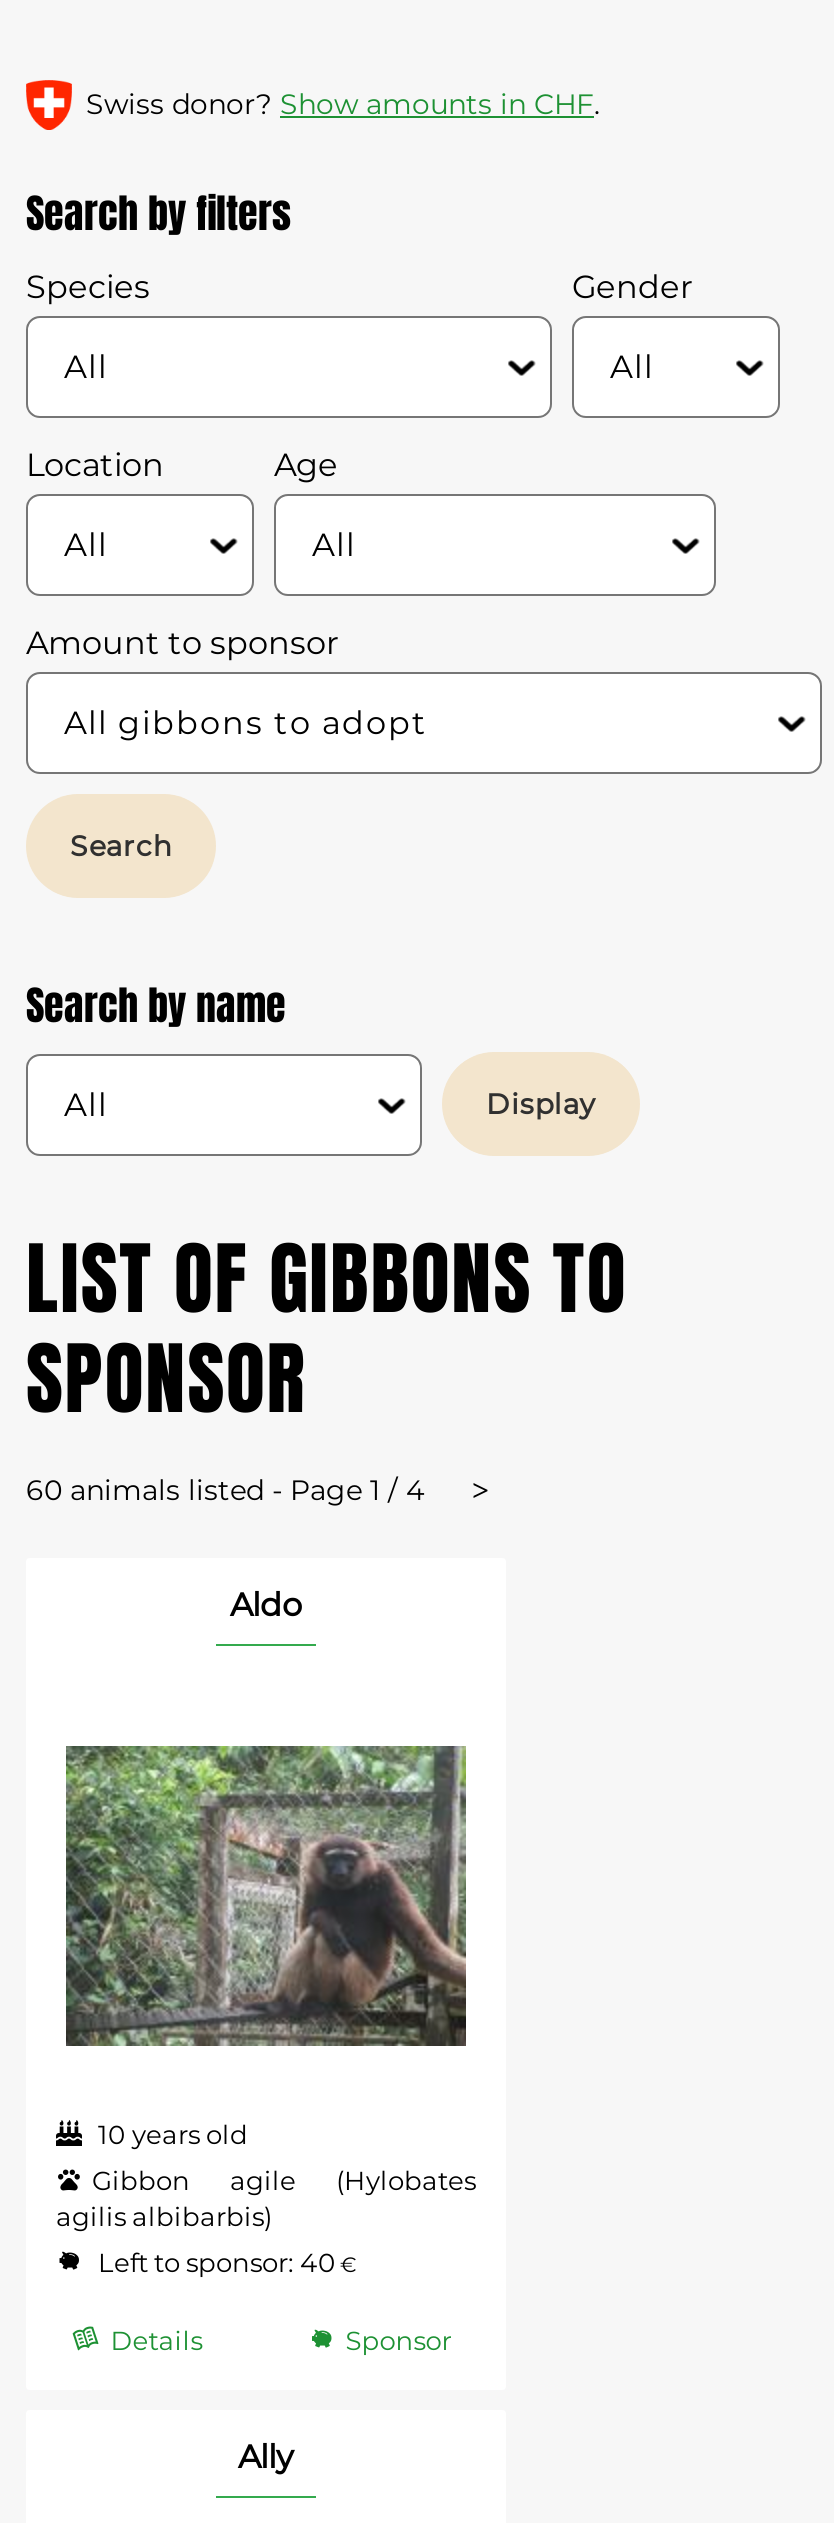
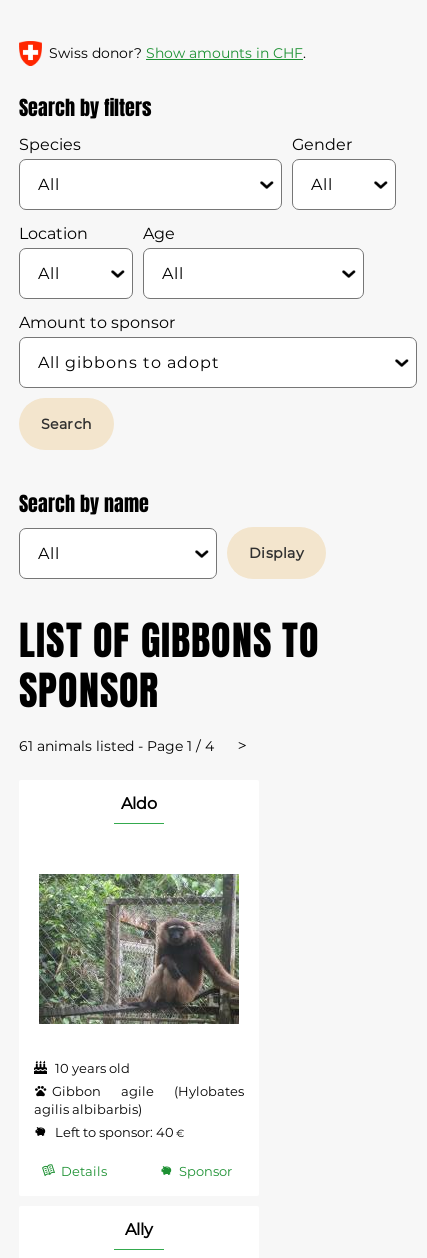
- 60 animals listed - Page 1 / 4
+ 61 animals listed - Page 1 / 4
